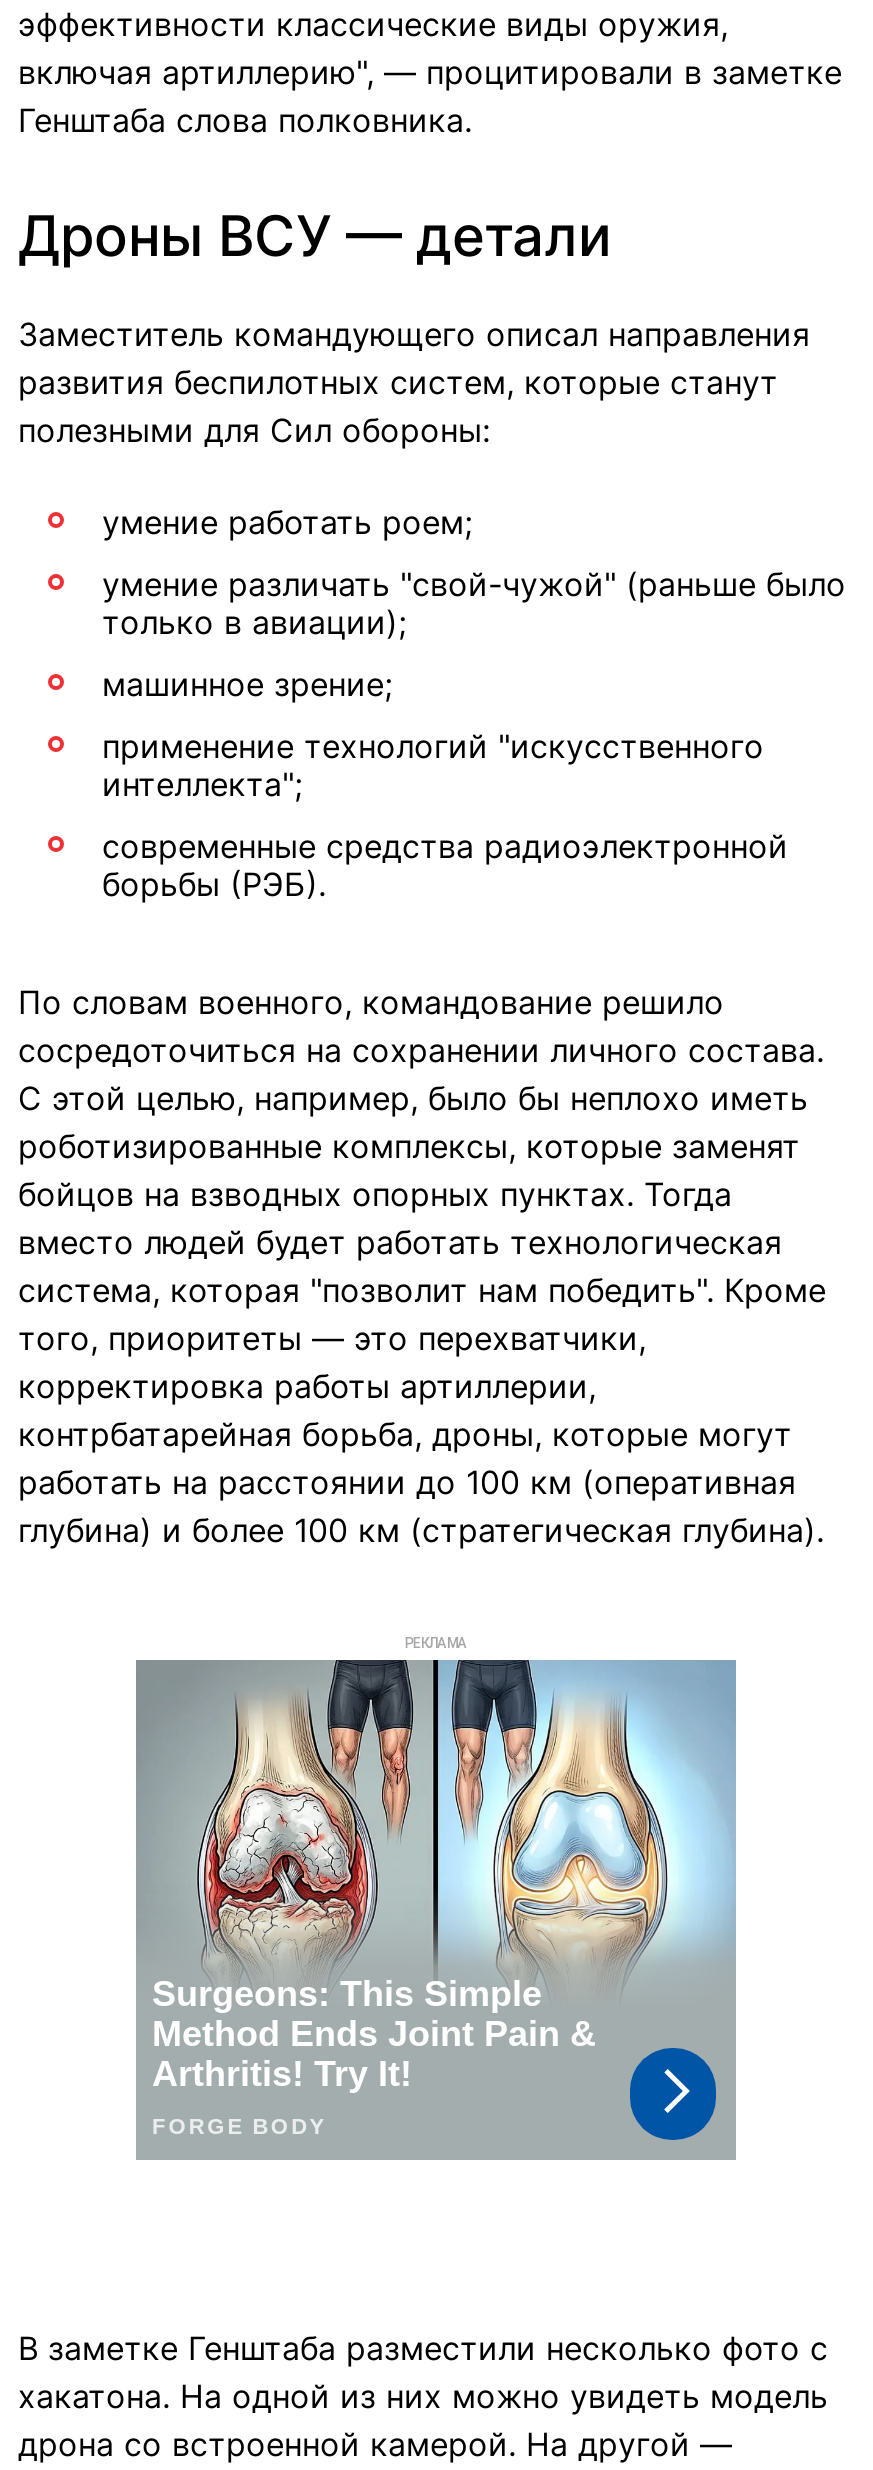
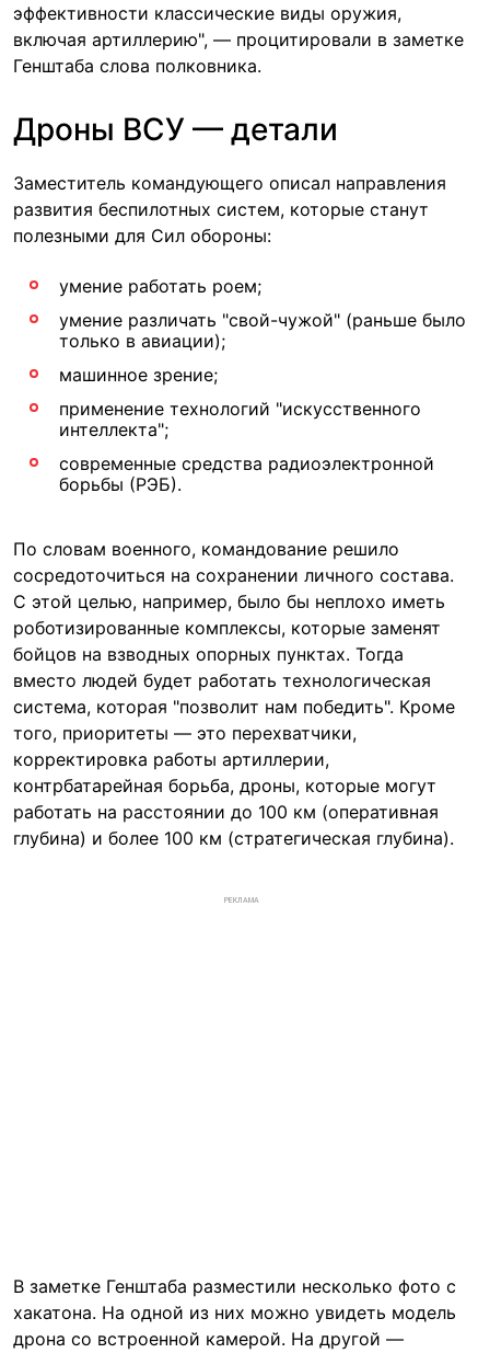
- [image]
